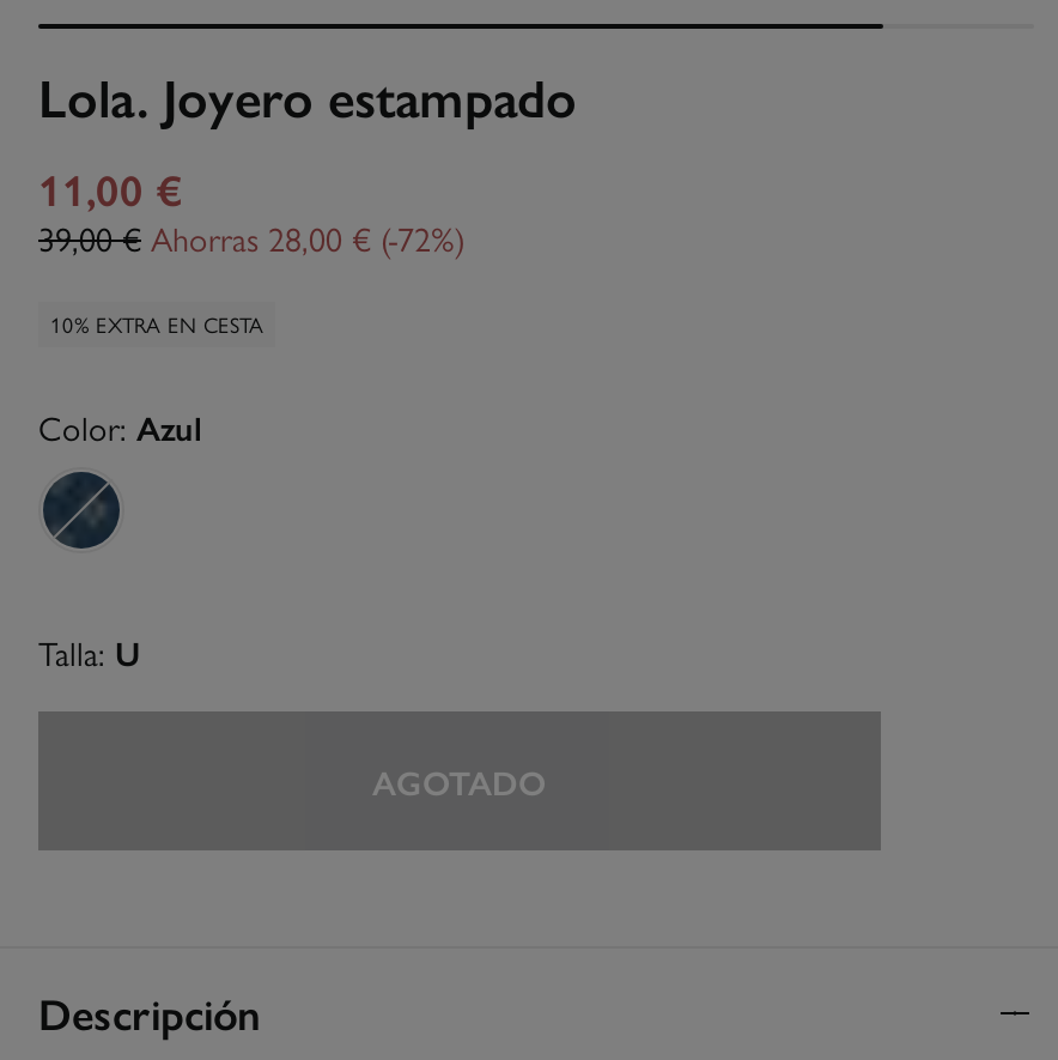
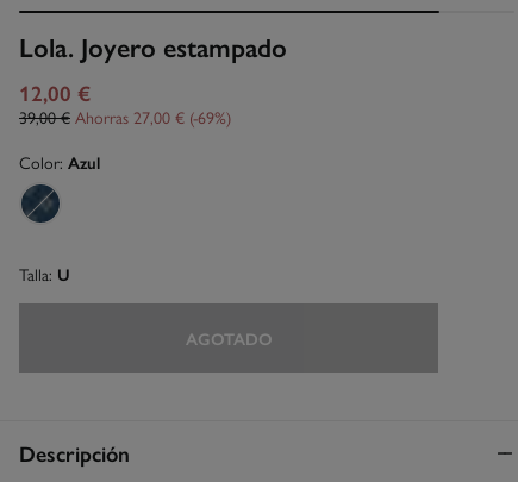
- 11,00 €
- 39,00 € Ahorras 28,00 € 72
- 10% EXTRA EN CESTA
+ 12,00 €
+ 39,00 € Ahorras 27,00 € 69
